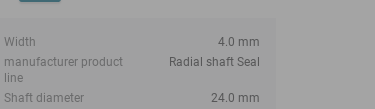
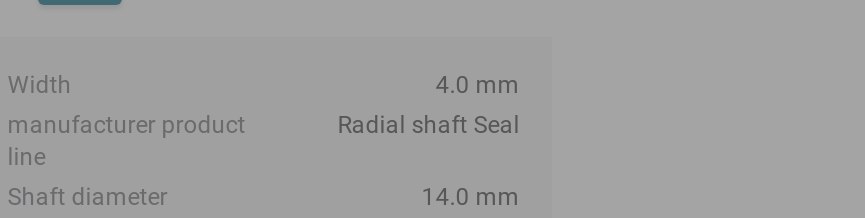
- 24.0 mm
+ 14.0 mm
